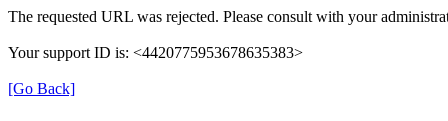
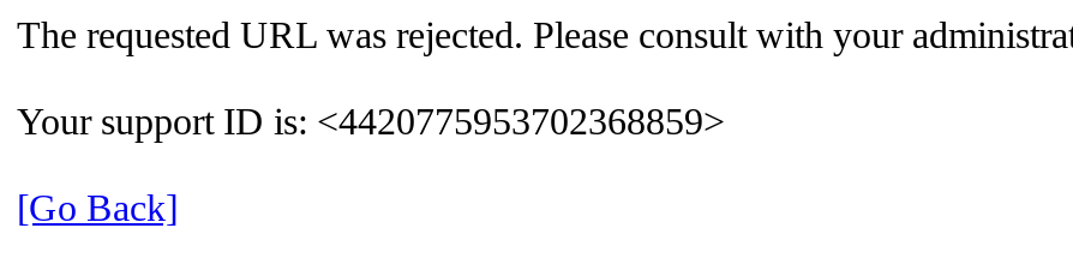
- Your support ID is: <4420775953678635383>
+ Your support ID is: <4420775953702368859>
